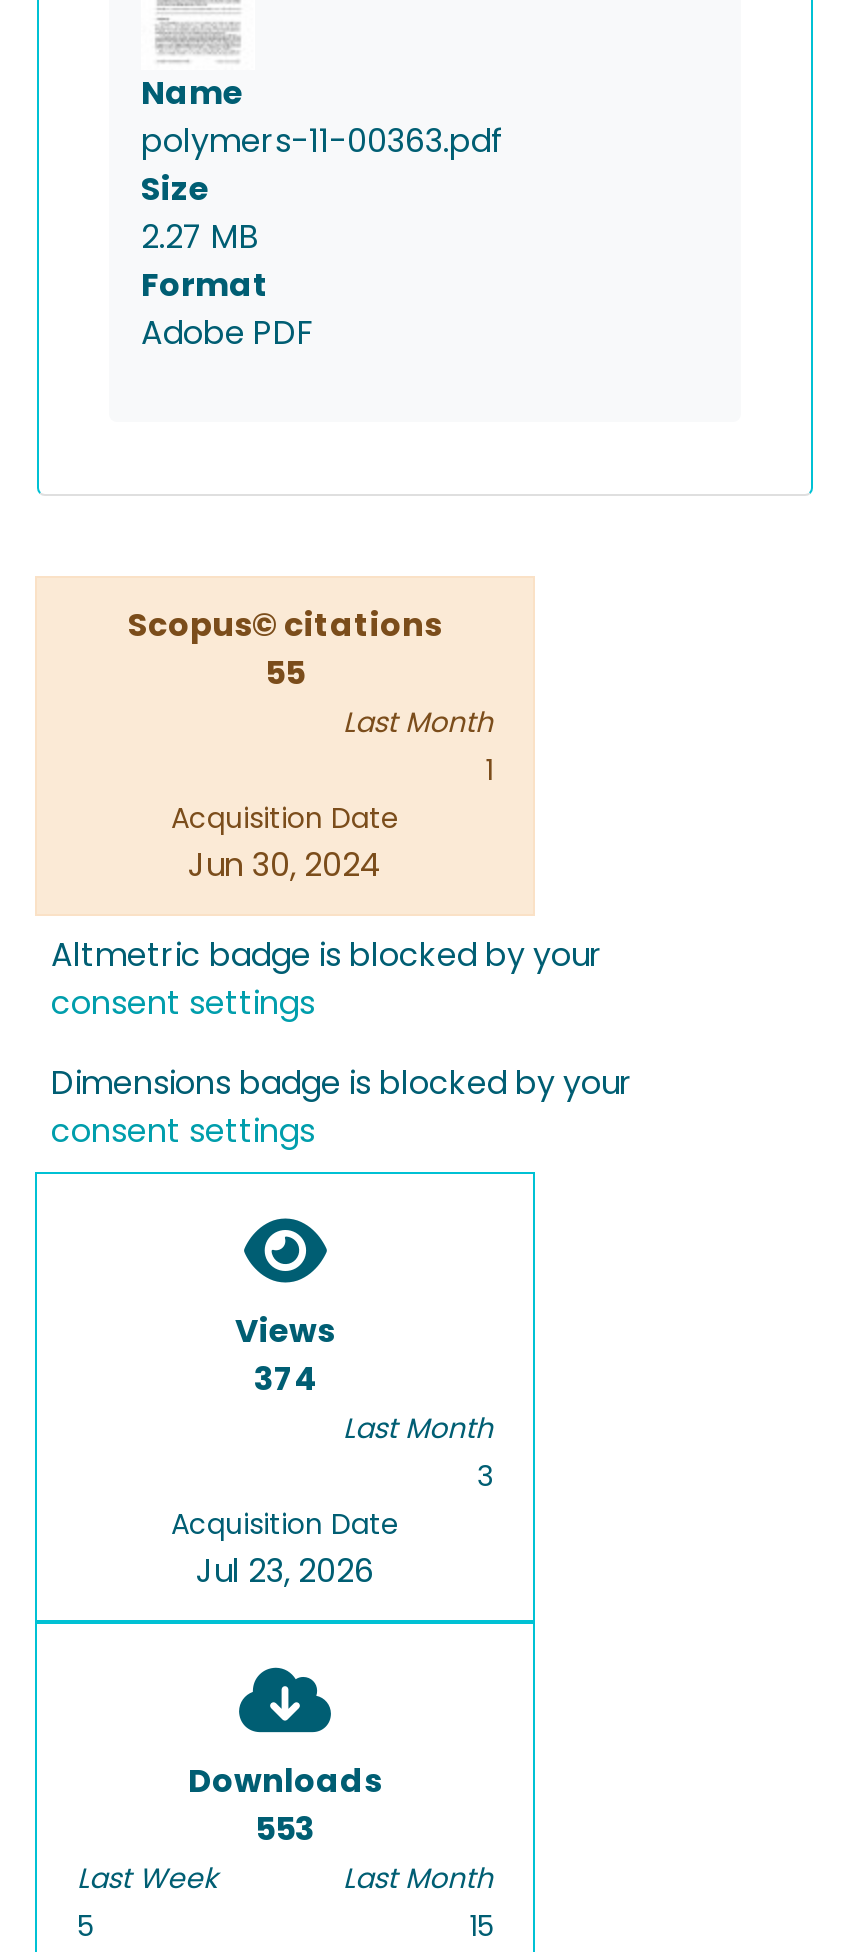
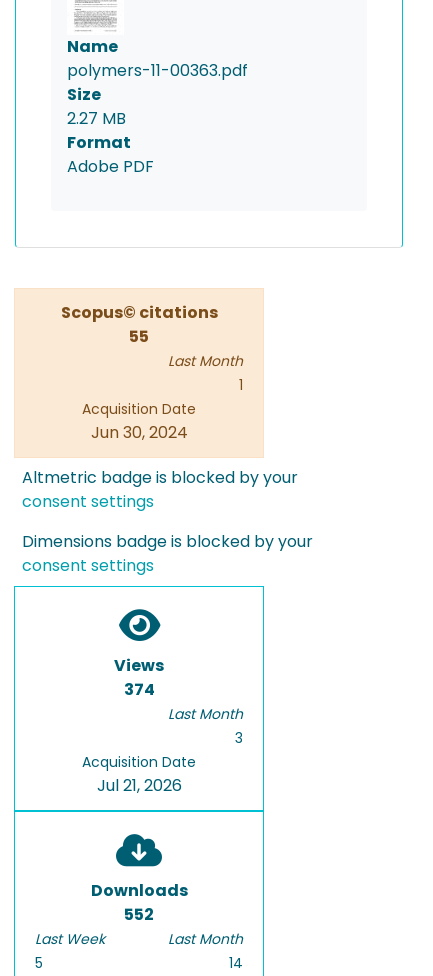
- Jul 23, 2026
+ Jul 21, 2026

- 553
+ 552

- 15
+ 14
